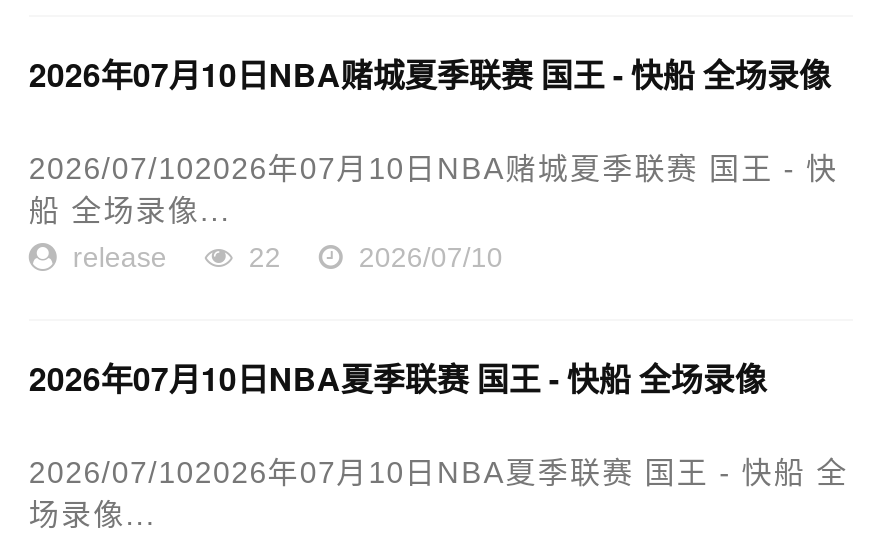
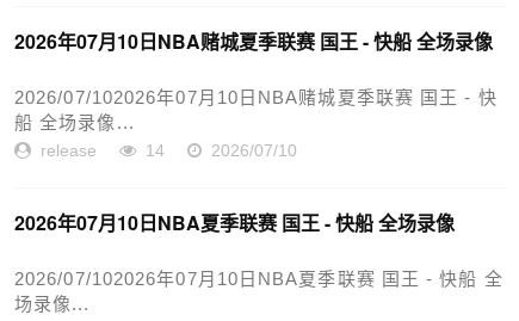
- 22
+ 14
